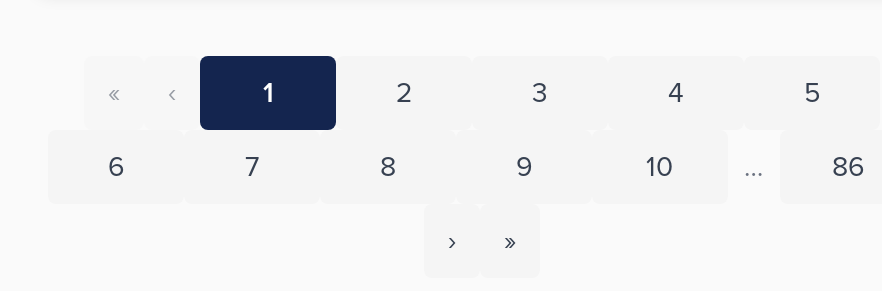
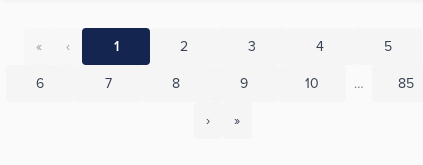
- 86
+ 85
